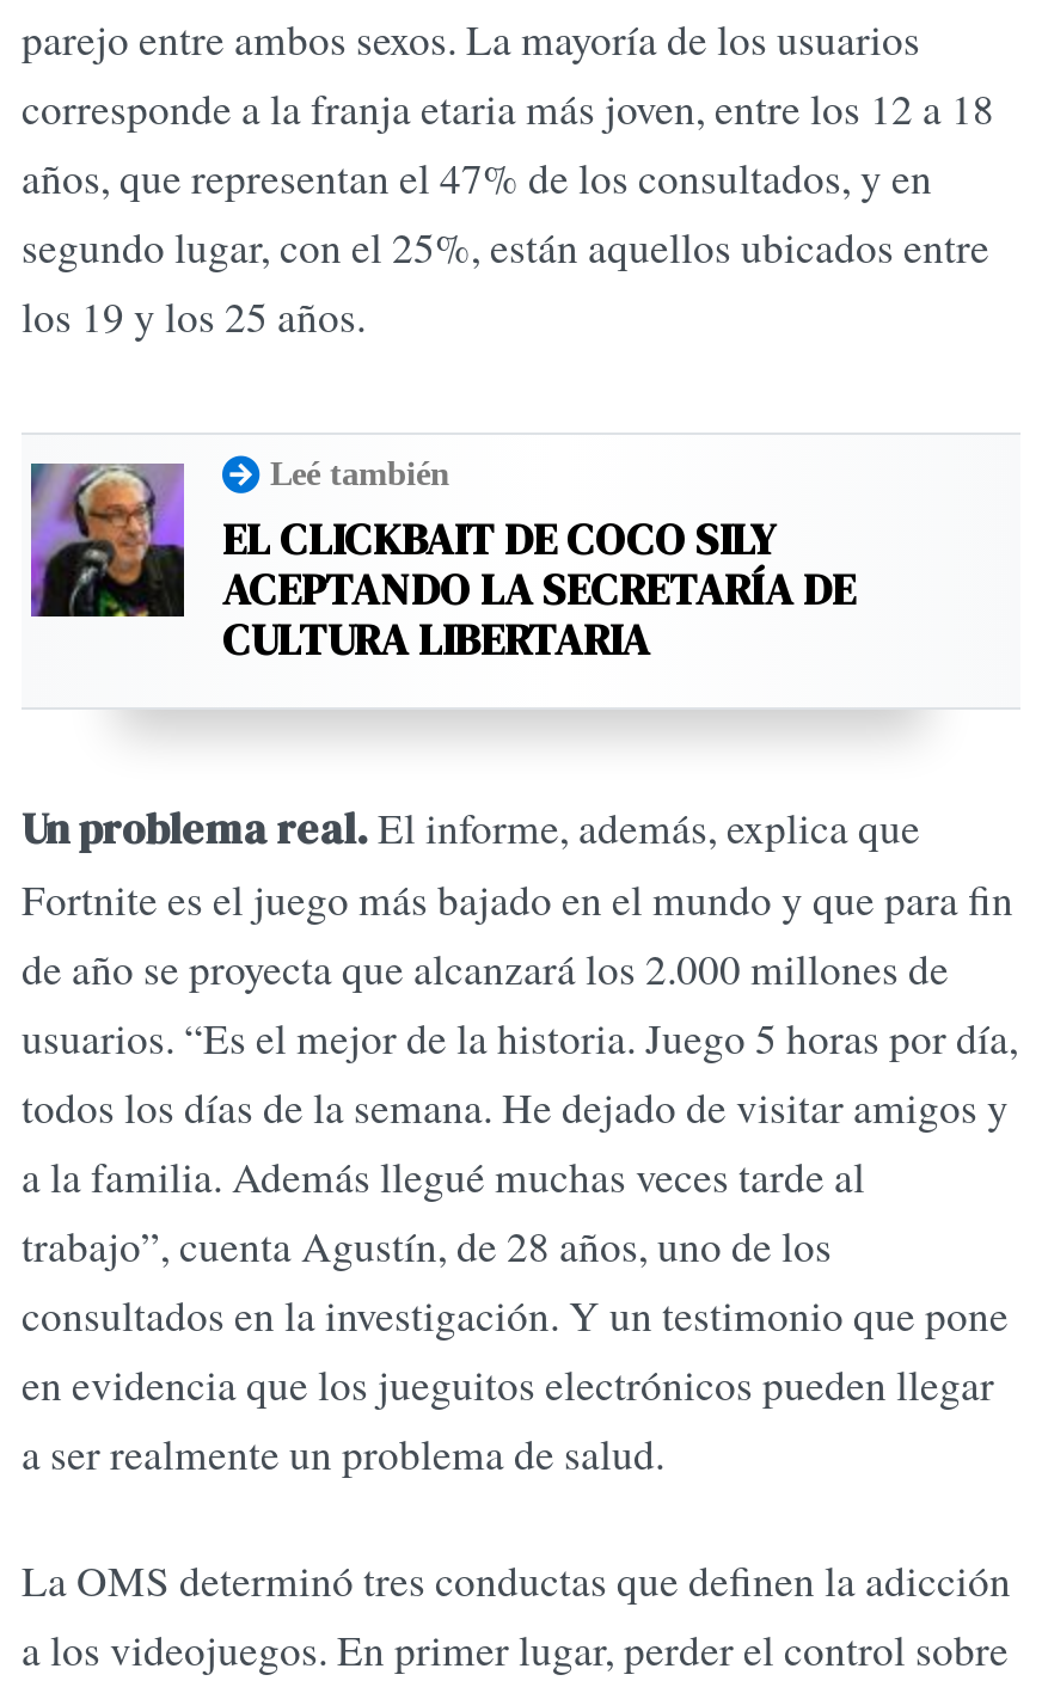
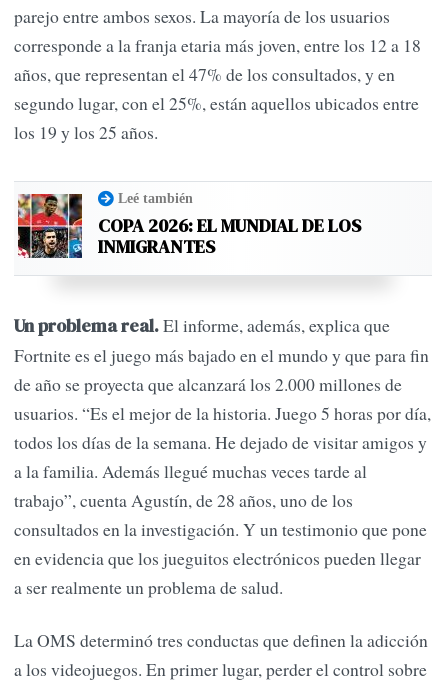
- [image]
- EL CLICKBAIT DE COCO SILY
- ACEPTANDO LA SECRETARÍA DE
- CULTURA LIBERTARIA
+ [image]
+ COPA 2026: EL MUNDIAL DE LOS
+ INMIGRANTES
